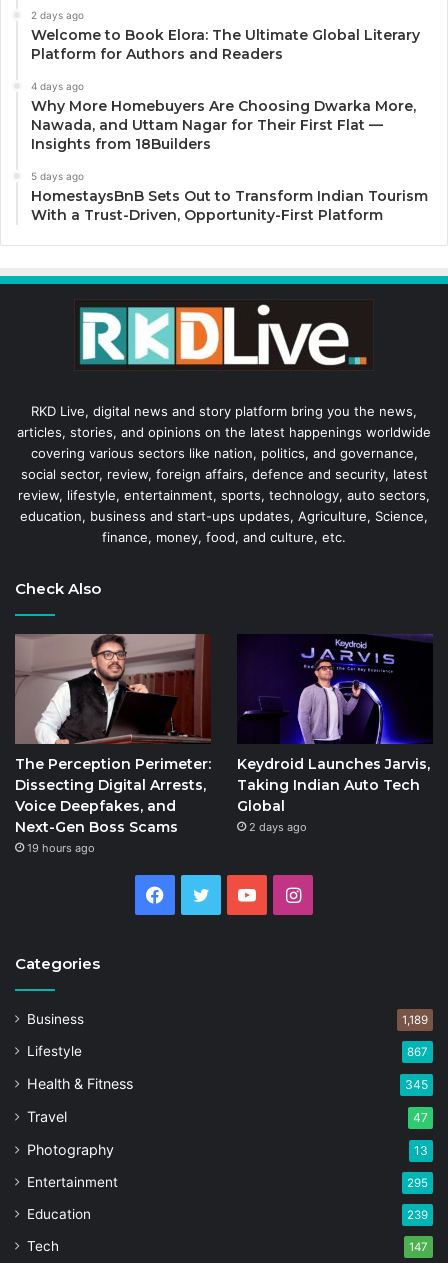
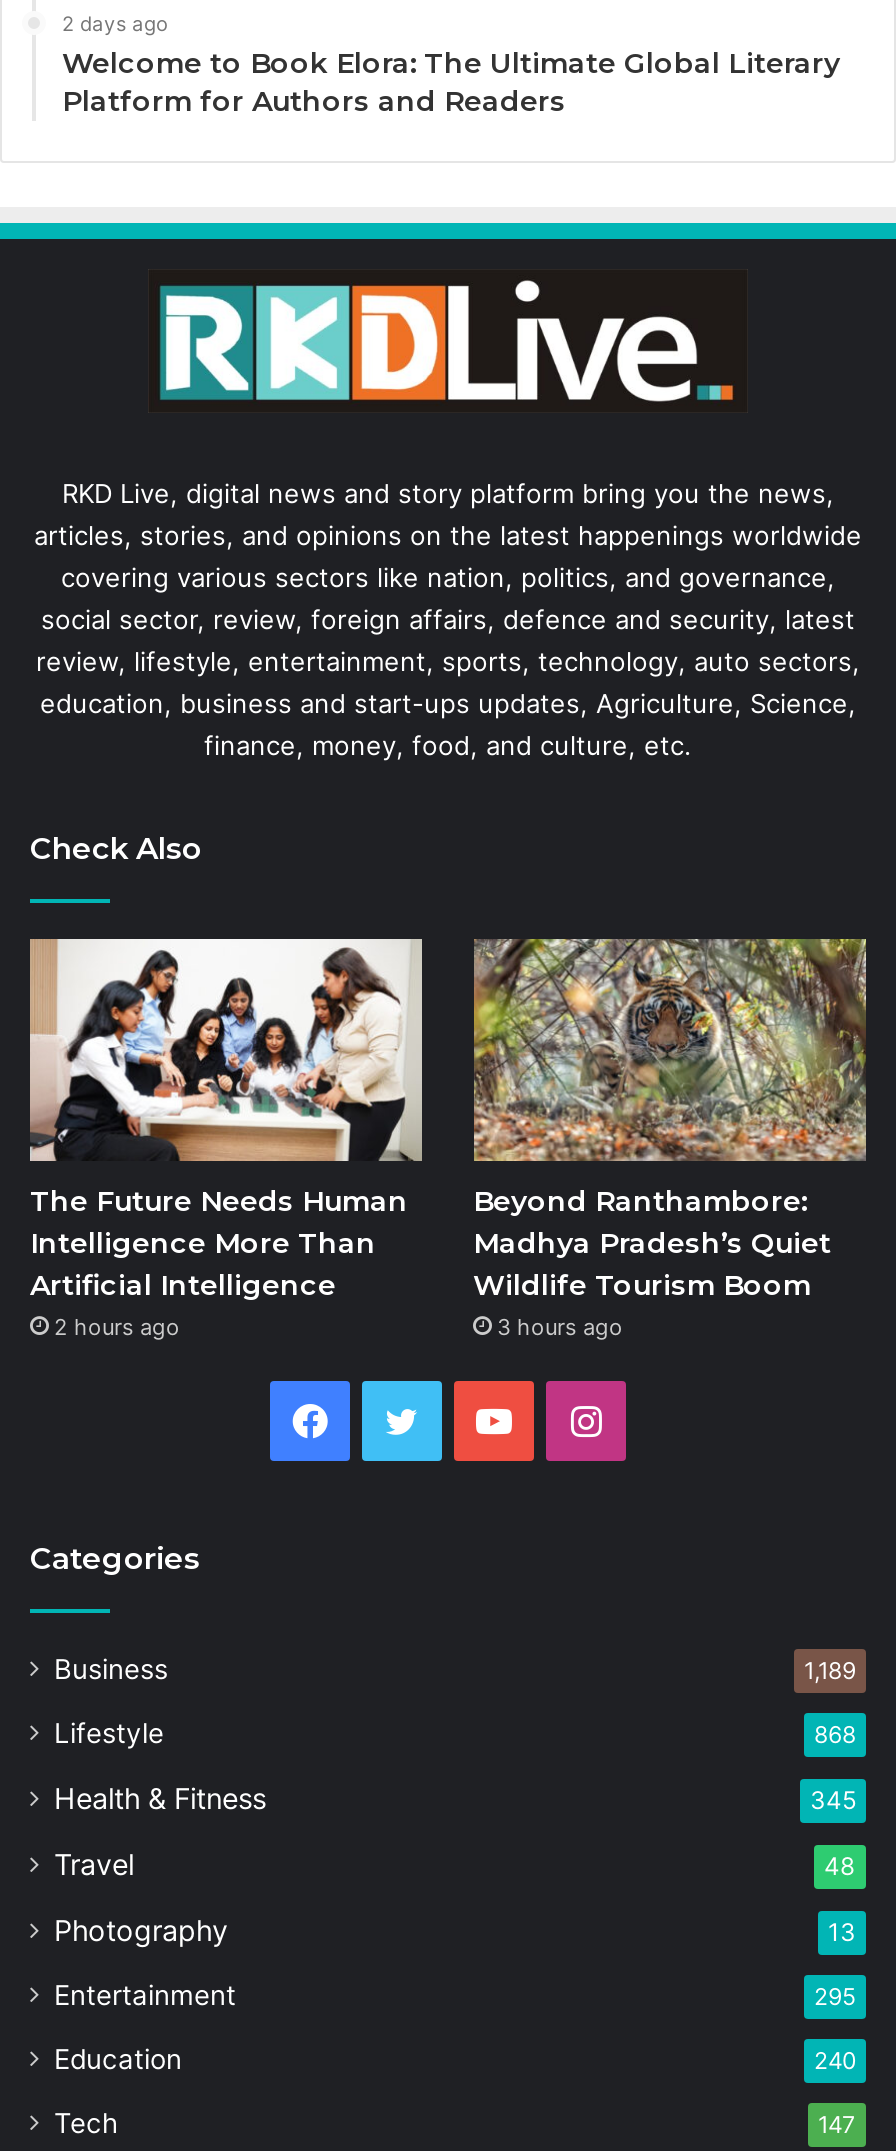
- 4 days ago
- Why More Homebuyers Are Choosing Dwarka More,
- Nawada, and Uttam Nagar for Their First Flat —
- Insights from 18Builders
- 5 days ago
- HomestaysBnB Sets Out to Transform Indian Tourism
- With a Trust-Driven, Opportunity-First Platform

- [image]
- The Perception Perimeter:
- Dissecting Digital Arrests,
- Voice Deepfakes, and
- Next-Gen Boss Scams
- 19 hours ago
+ [image]
+ The Future Needs Human
+ Intelligence More Than
+ Artificial Intelligence
+ 2 hours ago

- [image]
- Keydroid Launches Jarvis,
- Taking Indian Auto Tech
- Global
- 2 days ago
+ [image]
+ Beyond Ranthambore:
+ Madhya Pradesh’s Quiet
+ Wildlife Tourism Boom
+ 3 hours ago

- 867
+ 868

- 47
+ 48

- 239
+ 240
